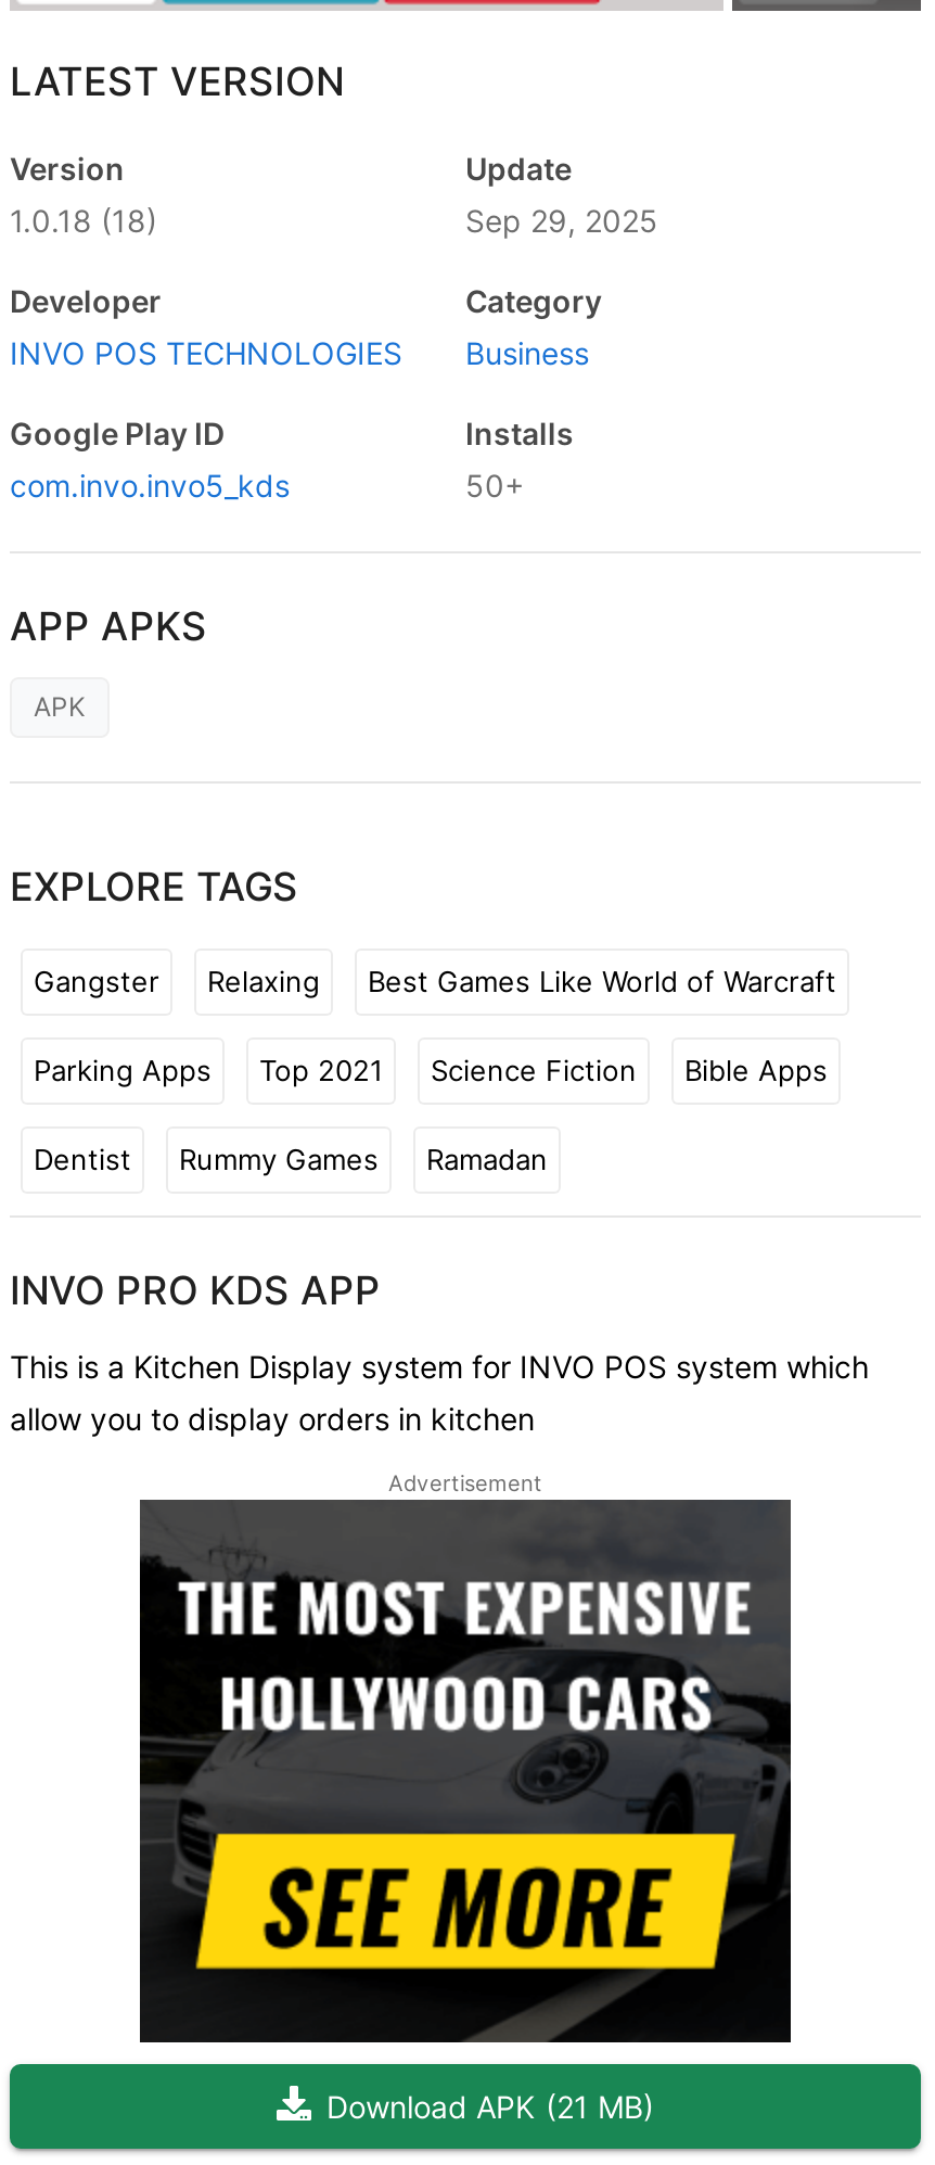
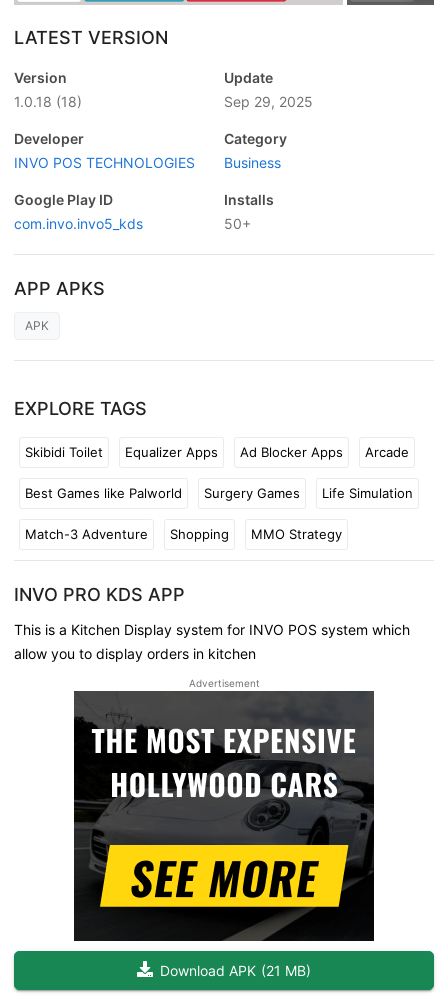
- Gangster
- Relaxing
- Best Games Like World of Warcraft
+ Skibidi Toilet
+ Equalizer Apps
+ Ad Blocker Apps
+ Arcade

- Parking Apps
- Top 2021
- Science Fiction
- Bible Apps
+ Best Games like Palworld
+ Surgery Games
+ Life Simulation

- Dentist
- Rummy Games
- Ramadan
+ Match-3 Adventure
+ Shopping
+ MMO Strategy
